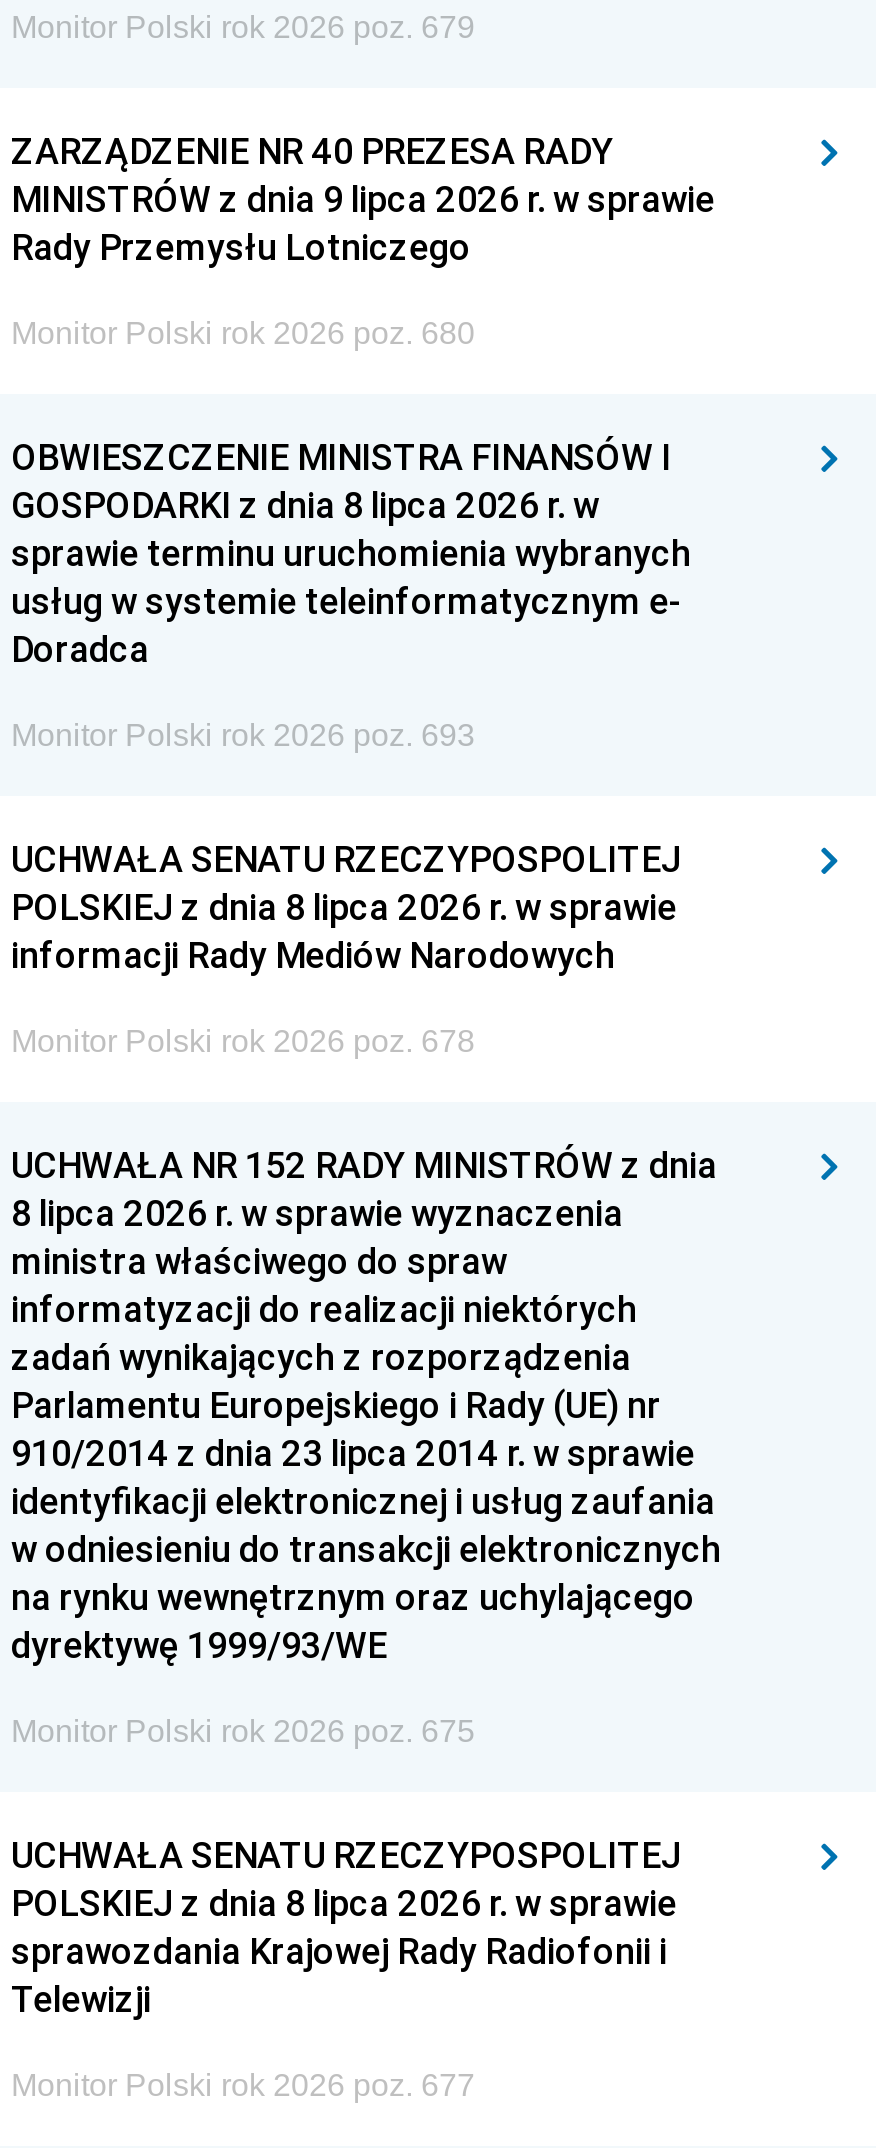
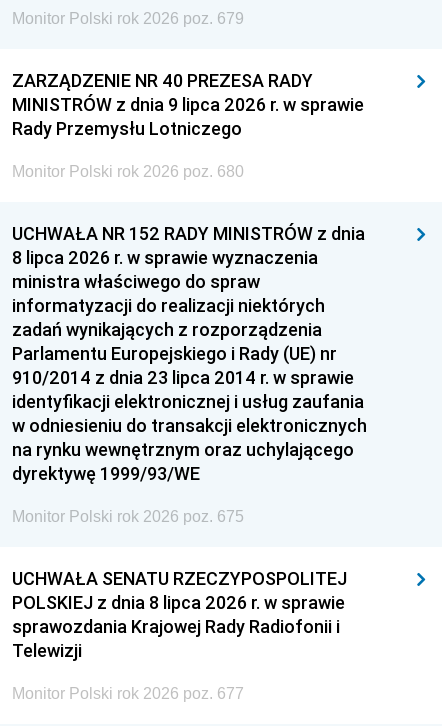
- OBWIESZCZENIE MINISTRA FINANSÓW I
- GOSPODARKI z dnia 8 lipca 2026 r. w
- sprawie terminu uruchomienia wybranych
- usług w systemie teleinformatycznym e-
- Doradca
- Monitor Polski rok 2026 poz. 693
- UCHWAŁA SENATU RZECZYPOSPOLITEJ
- POLSKIEJ z dnia 8 lipca 2026 r. w sprawie
- informacji Rady Mediów Narodowych
- Monitor Polski rok 2026 poz. 678
